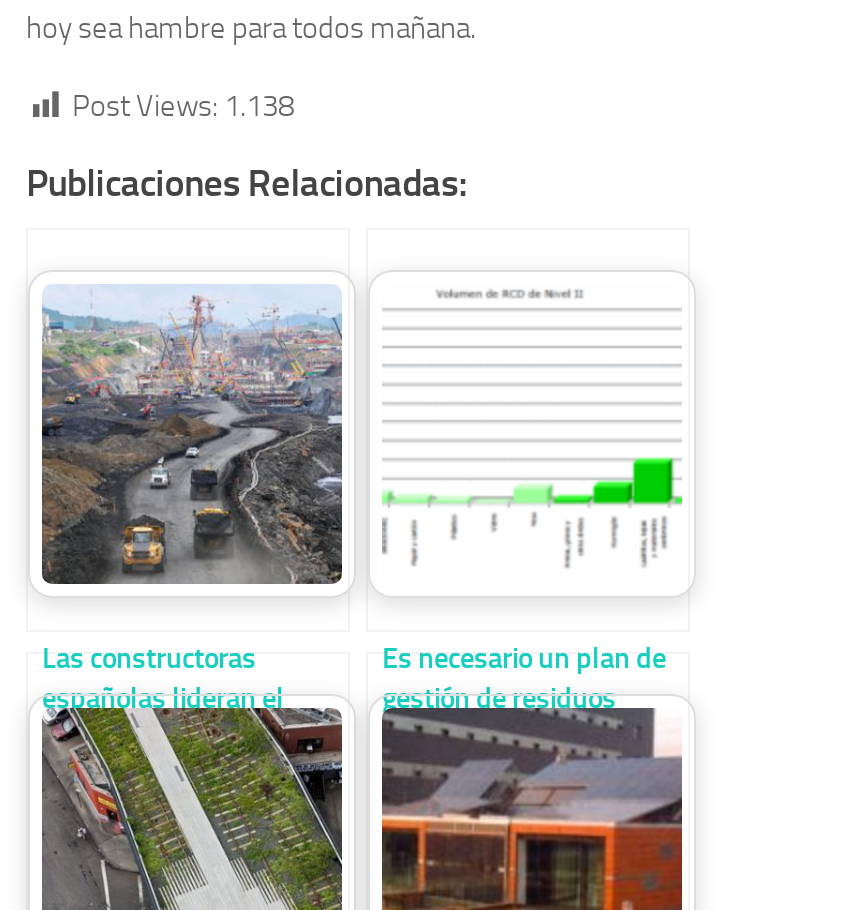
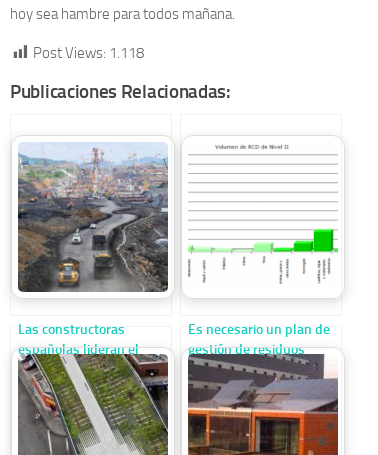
- Post Views: 1.138
+ Post Views: 1.118
